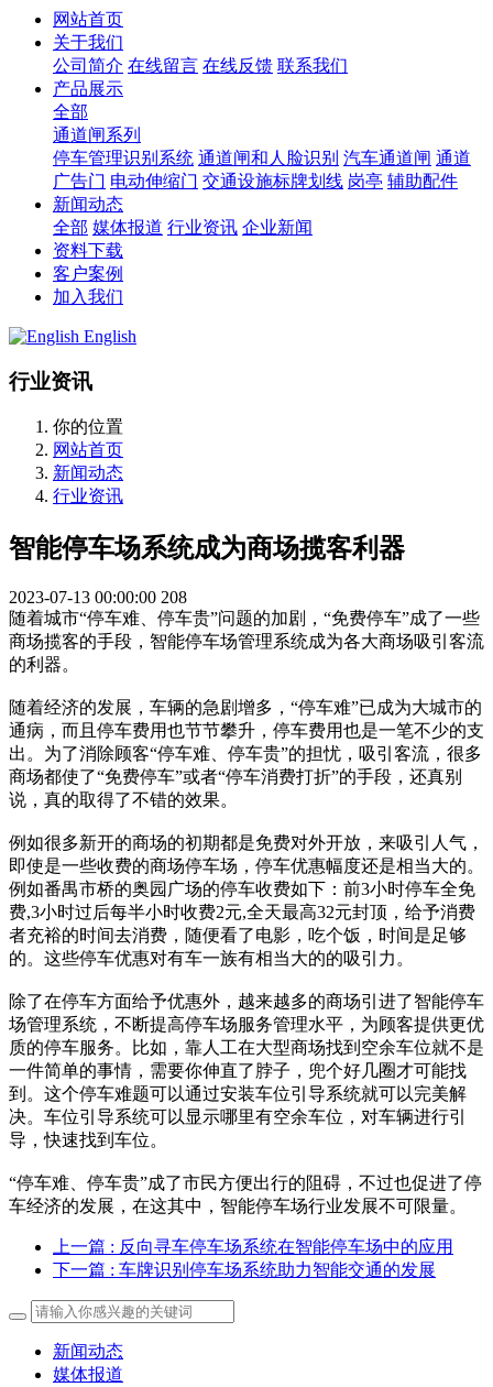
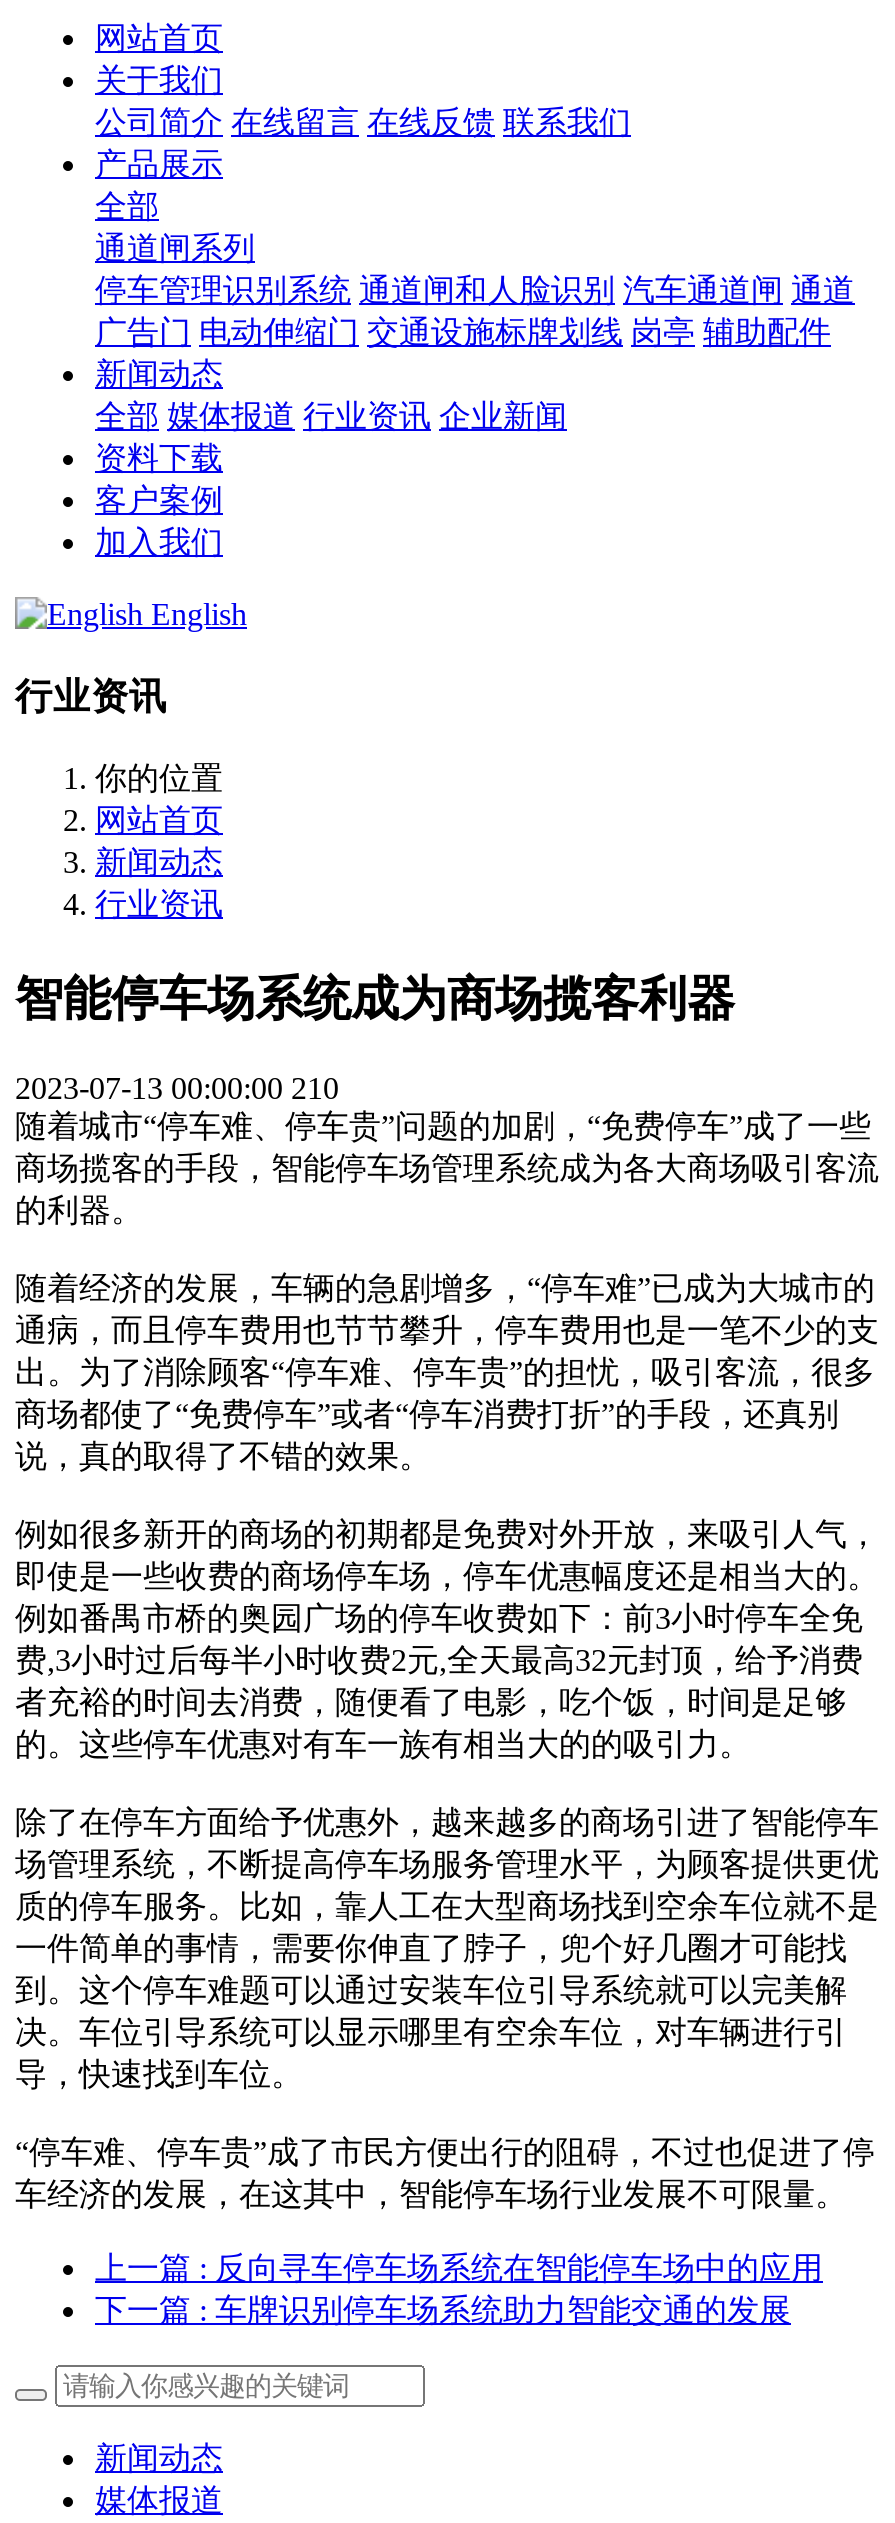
- 2023-07-13 00:00:00 208
+ 2023-07-13 00:00:00 210
